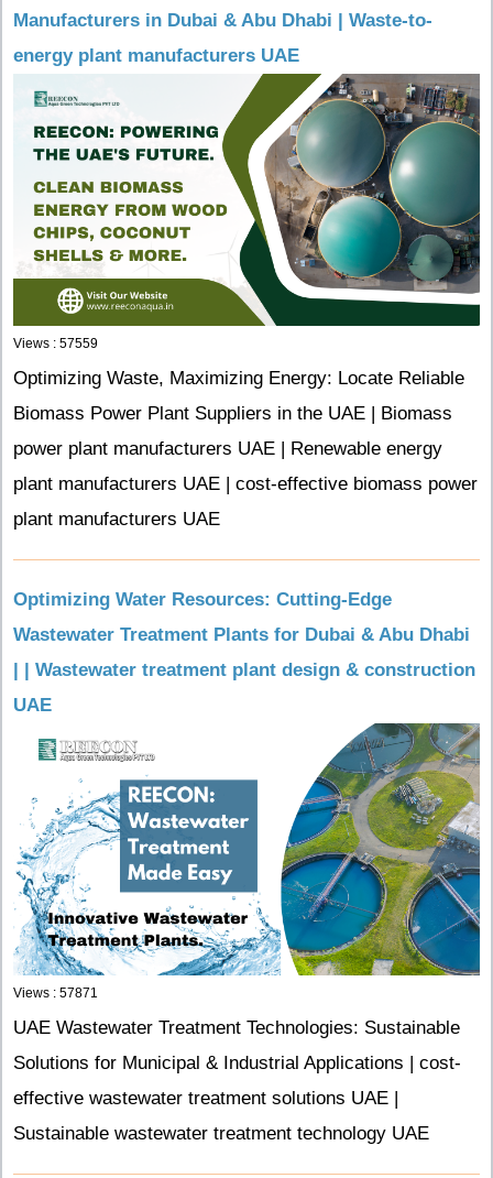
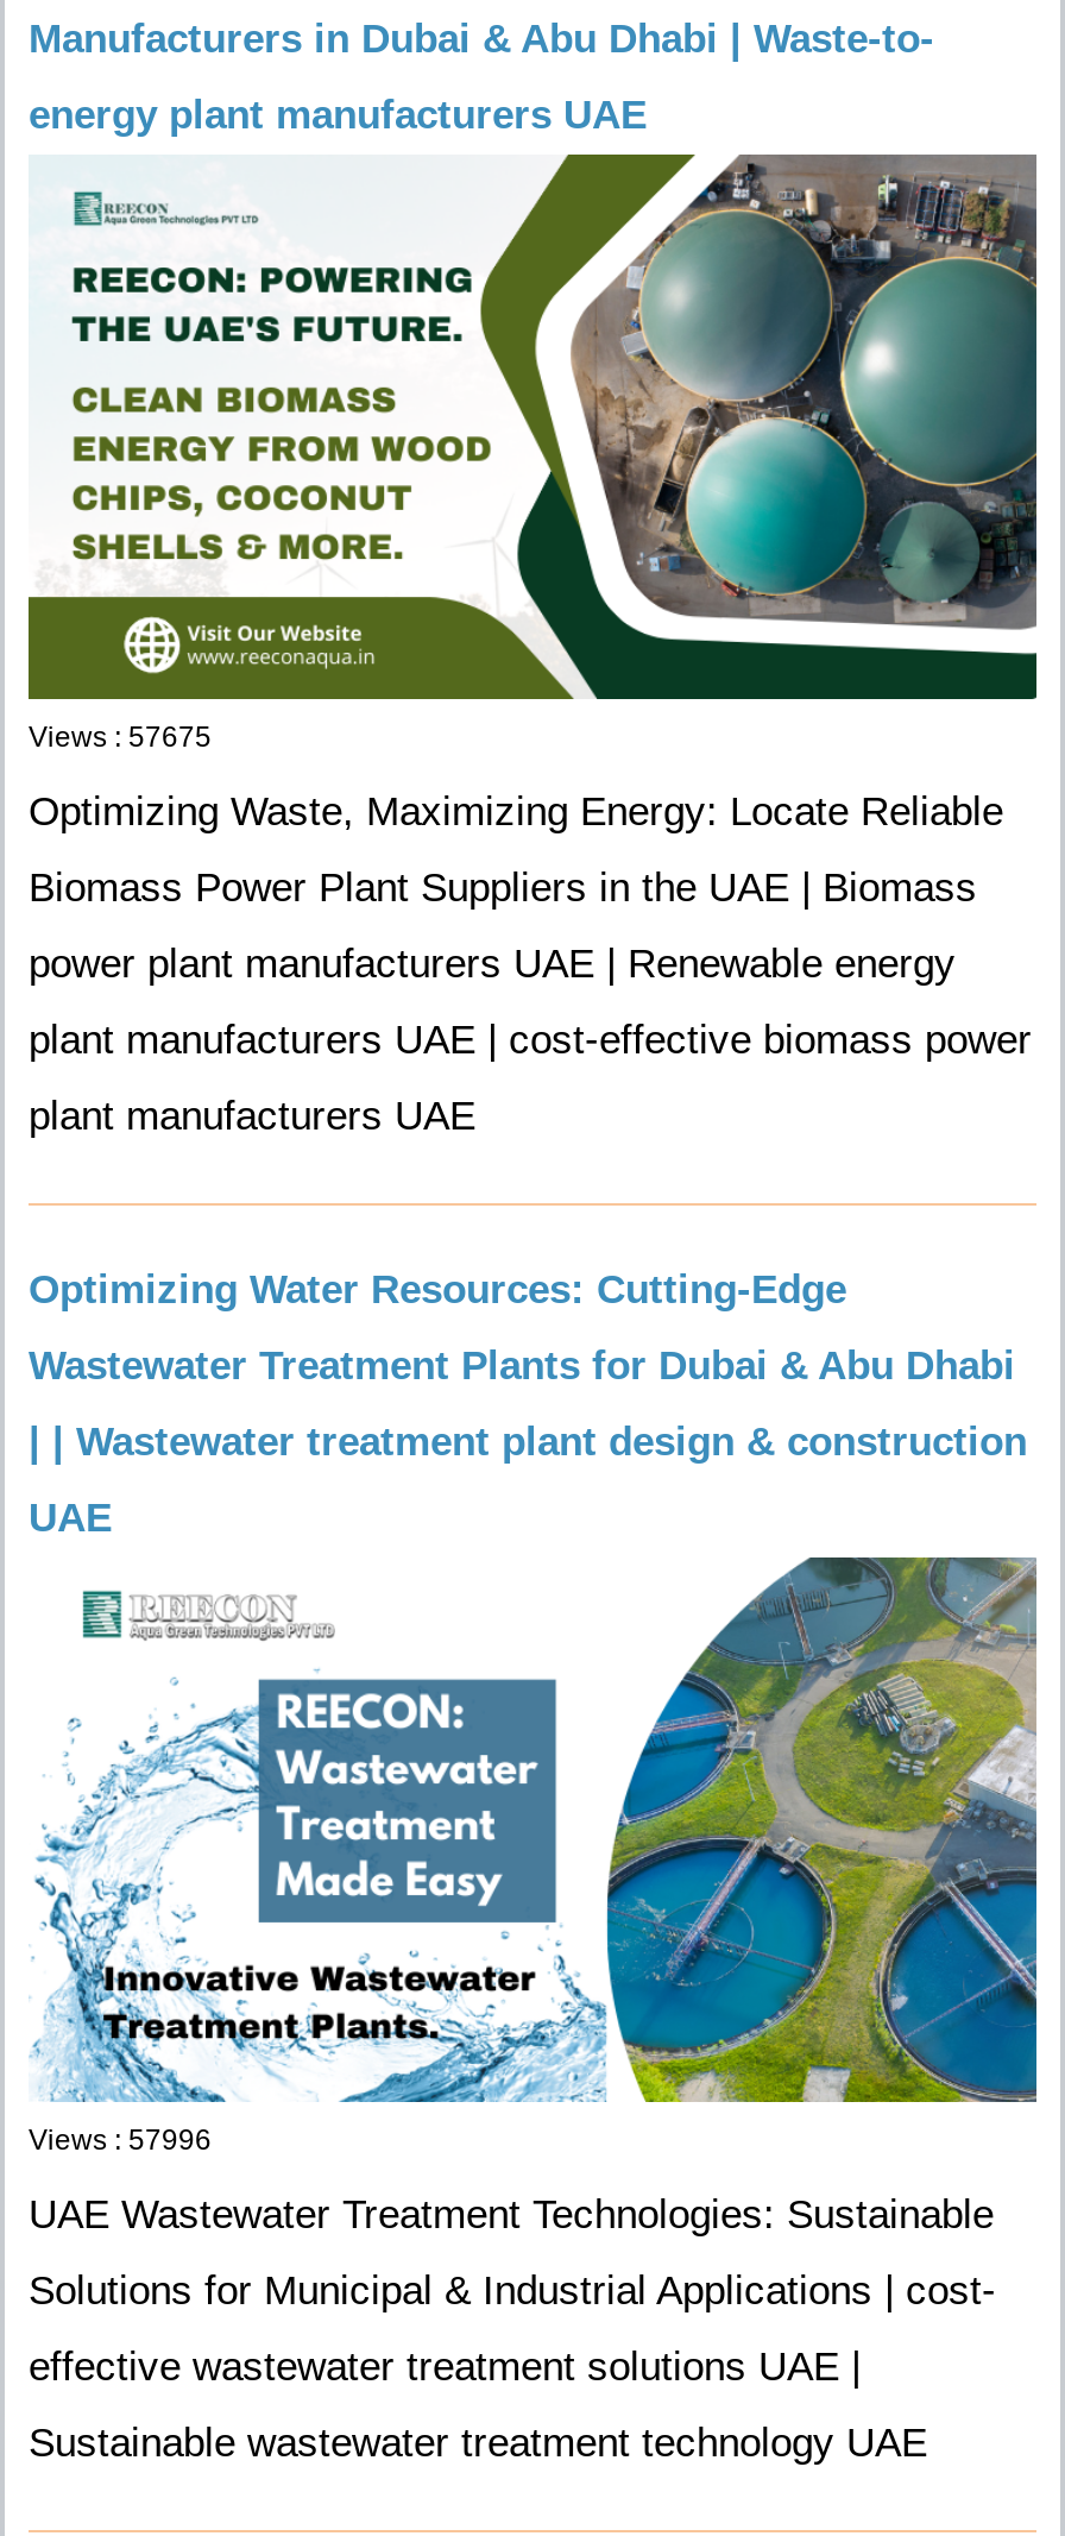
- Views : 57559
+ Views : 57675

- Views : 57871
+ Views : 57996
